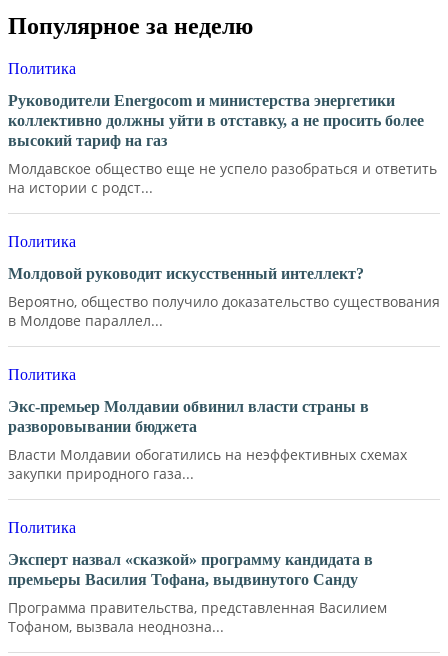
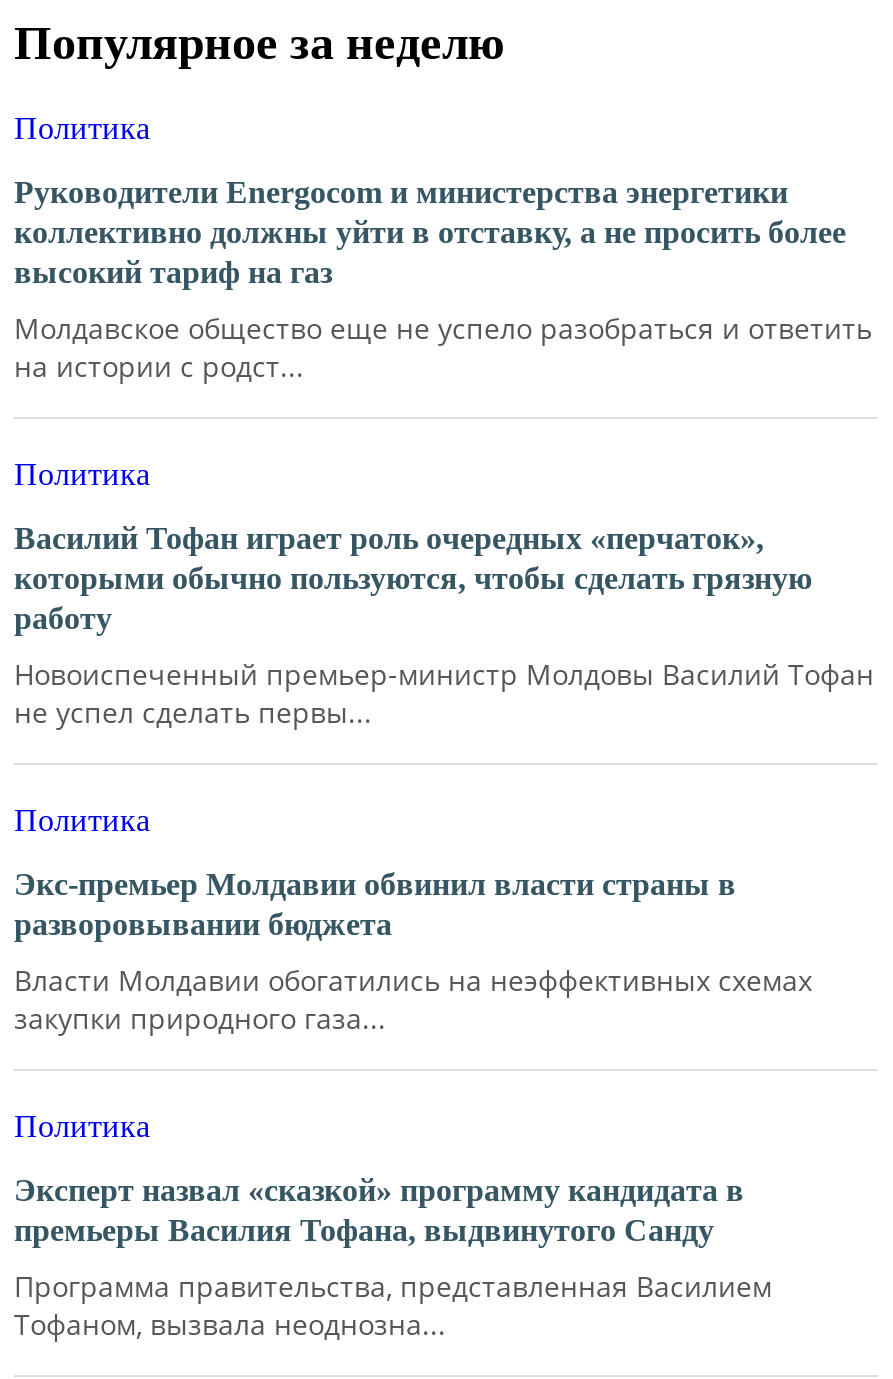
- Молдовой руководит искусственный интеллект?
+ Василий Тофан играет роль очередных «перчаток»,
+ которыми обычно пользуются, чтобы сделать грязную
+ работу

- Вероятно, общество получило доказательство существования
- в Молдове параллел...
+ Новоиспеченный премьер-министр Молдовы Василий Тофан
+ не успел сделать первы...
